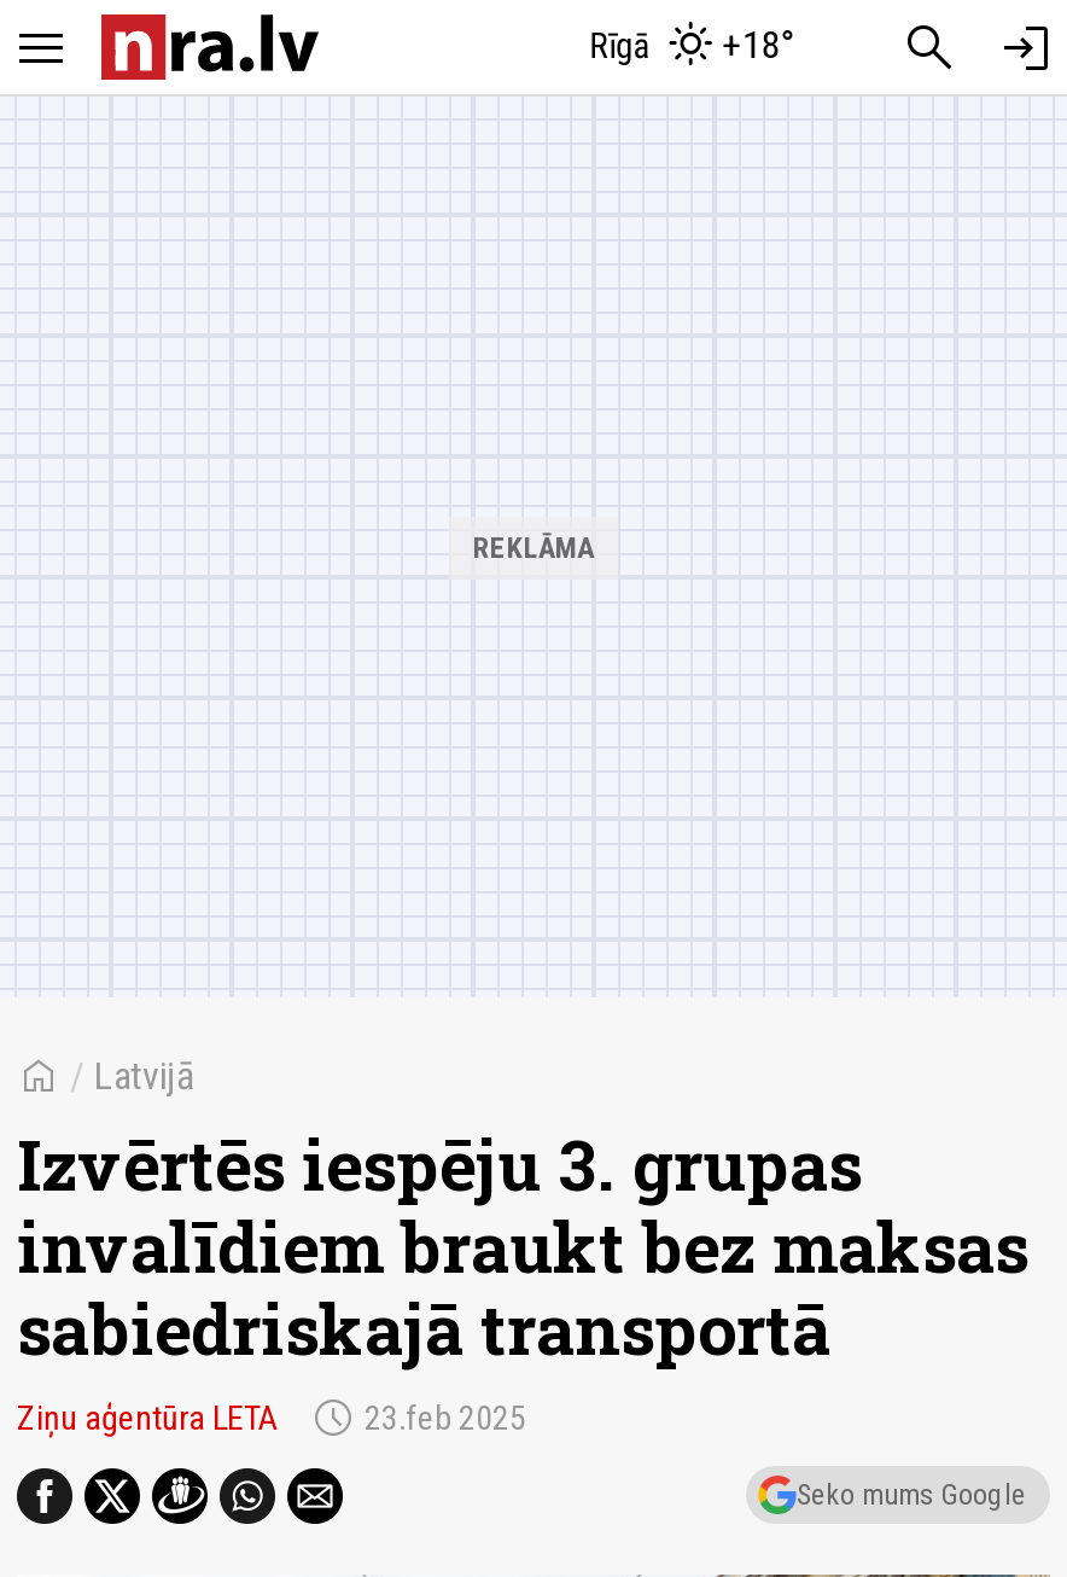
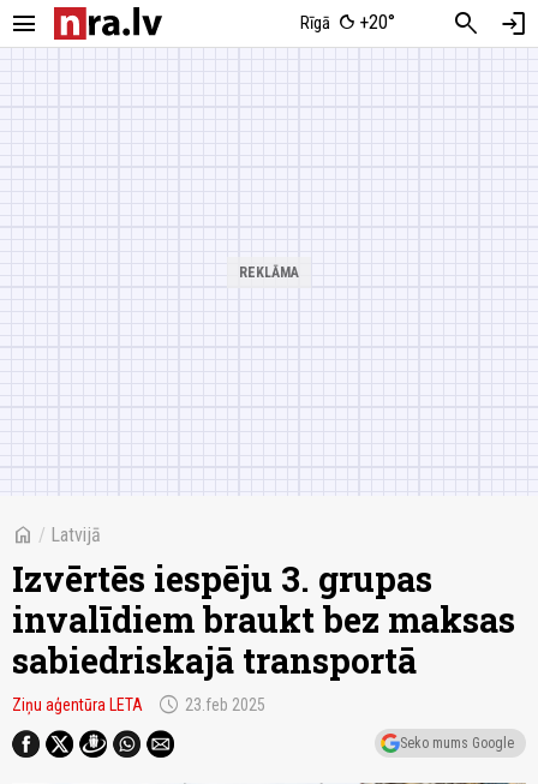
- Rīgā +18°
+ Rīgā +20°
